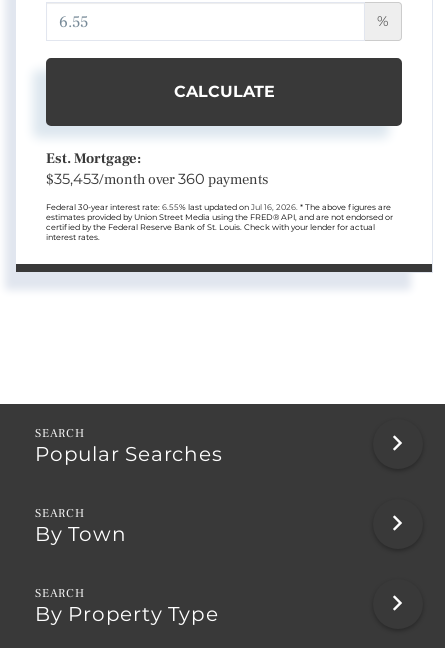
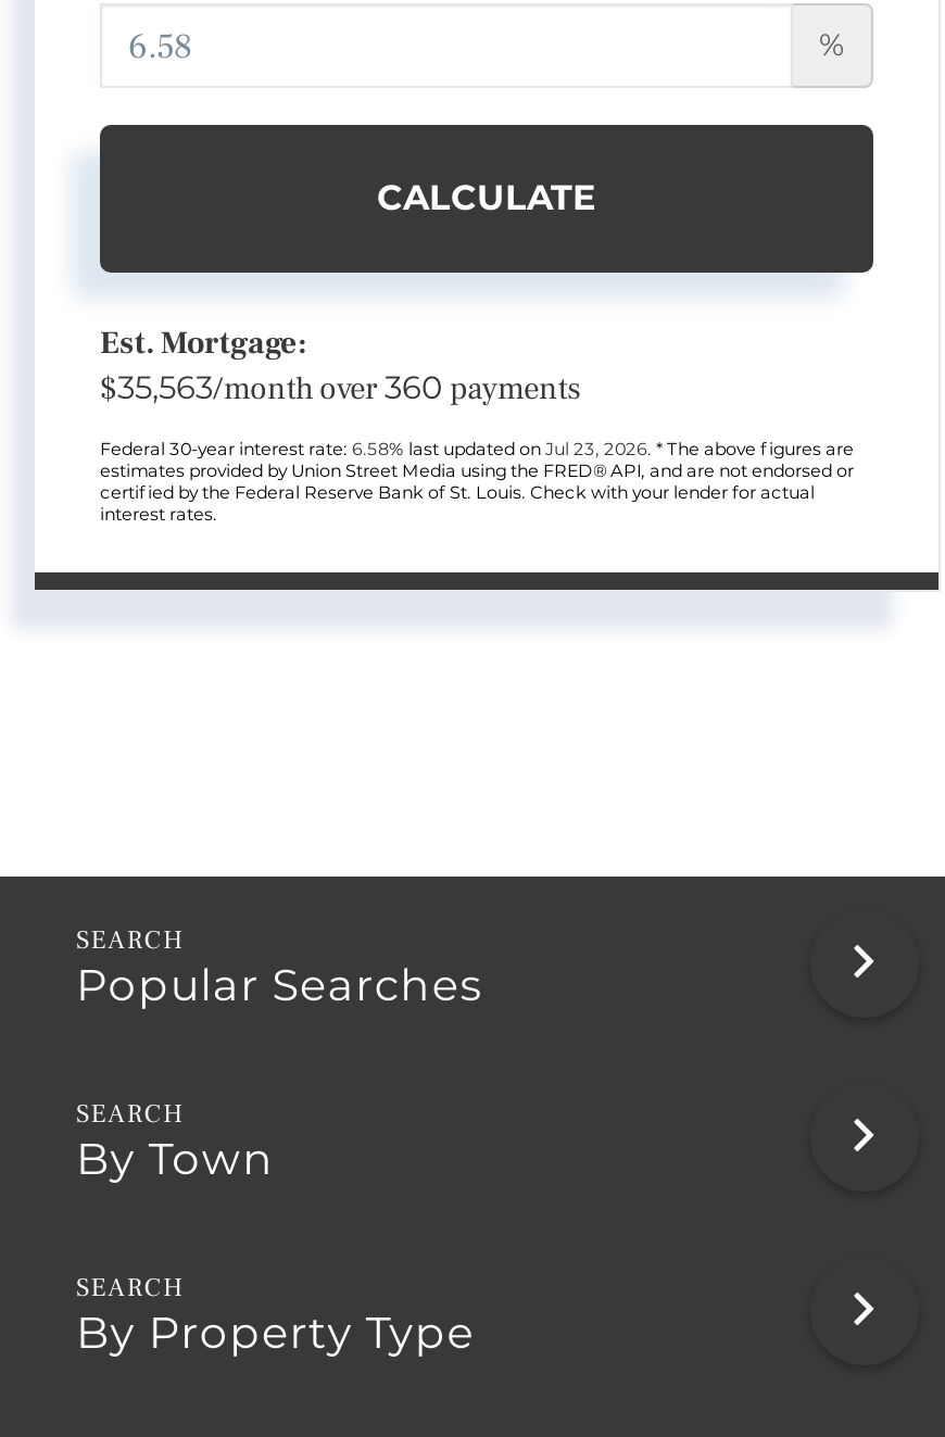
- $35,453/month over 360 payments
+ $35,563/month over 360 payments

- Federal 30-year interest rate: 6.55% last updated on Jul 16, 2026. * The above figures are
+ Federal 30-year interest rate: 6.58% last updated on Jul 23, 2026. * The above figures are
